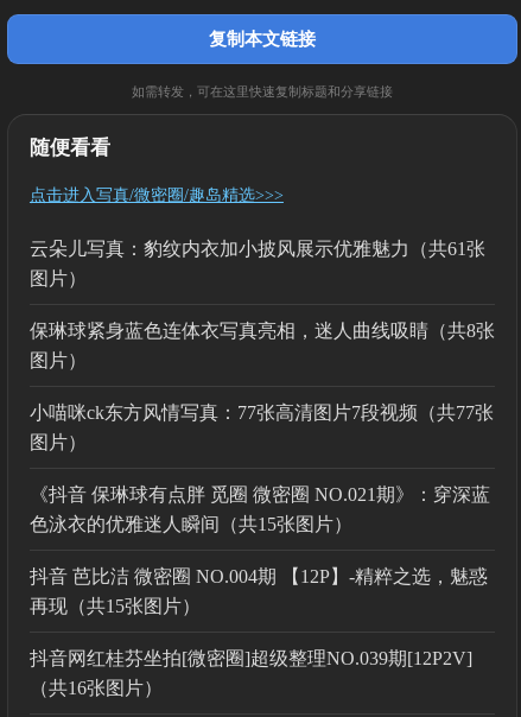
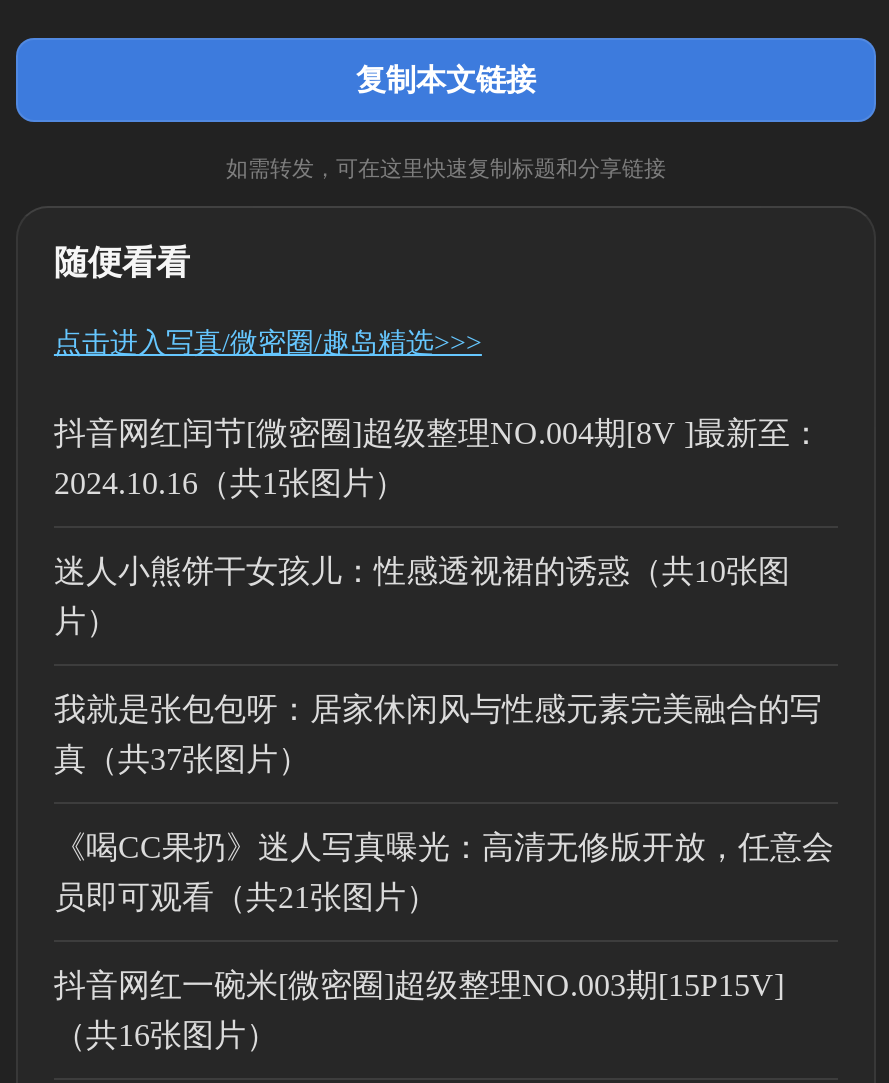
- 云朵儿写真：豹纹内衣加小披风展示优雅魅力（共61张
- 图片）
- 保琳球紧身蓝色连体衣写真亮相，迷人曲线吸睛（共8张
- 图片）
- 小喵咪ck东方风情写真：77张高清图片7段视频（共77张
- 图片）
- 《抖音 保琳球有点胖 觅圈 微密圈 NO.021期》：穿深蓝
- 色泳衣的优雅迷人瞬间（共15张图片）
- 抖音 芭比洁 微密圈 NO.004期 【12P】-精粹之选，魅惑
- 再现（共15张图片）
- 抖音网红桂芬坐拍[微密圈]超级整理NO.039期[12P2V]
+ 抖音网红闰节[微密圈]超级整理NO.004期[8V ]最新至：
+ 2024.10.16（共1张图片）
+ 迷人小熊饼干女孩儿：性感透视裙的诱惑（共10张图
+ 片）
+ 我就是张包包呀：居家休闲风与性感元素完美融合的写
+ 真（共37张图片）
+ 《喝CC果扔》迷人写真曝光：高清无修版开放，任意会
+ 员即可观看（共21张图片）
+ 抖音网红一碗米[微密圈]超级整理NO.003期[15P15V]
